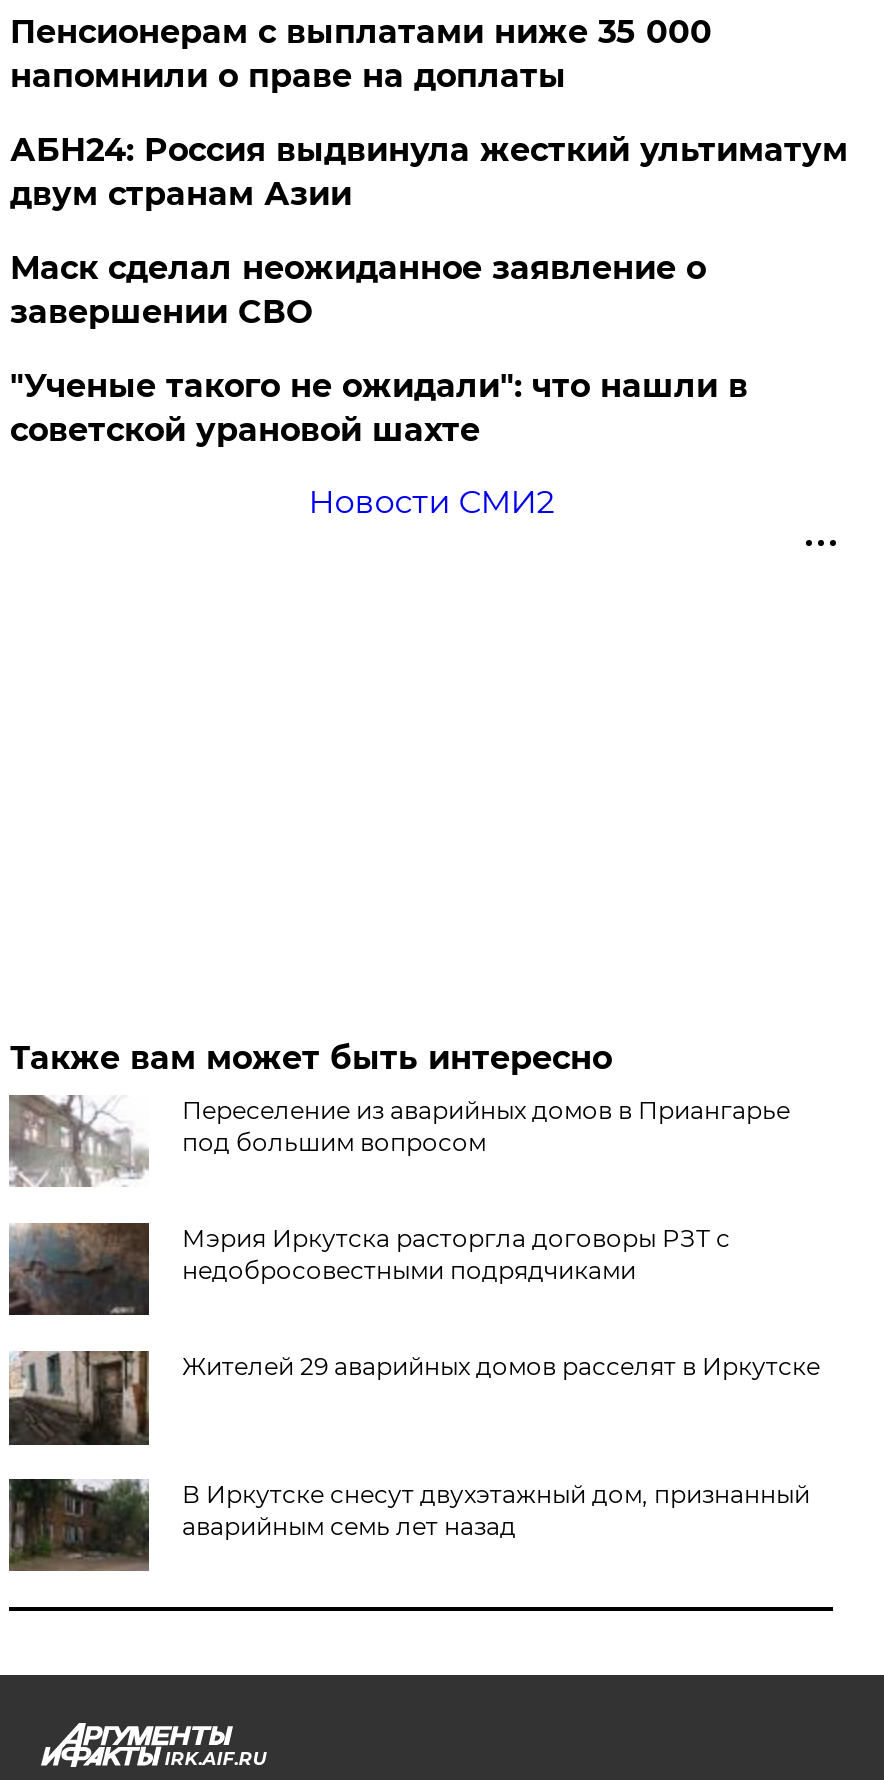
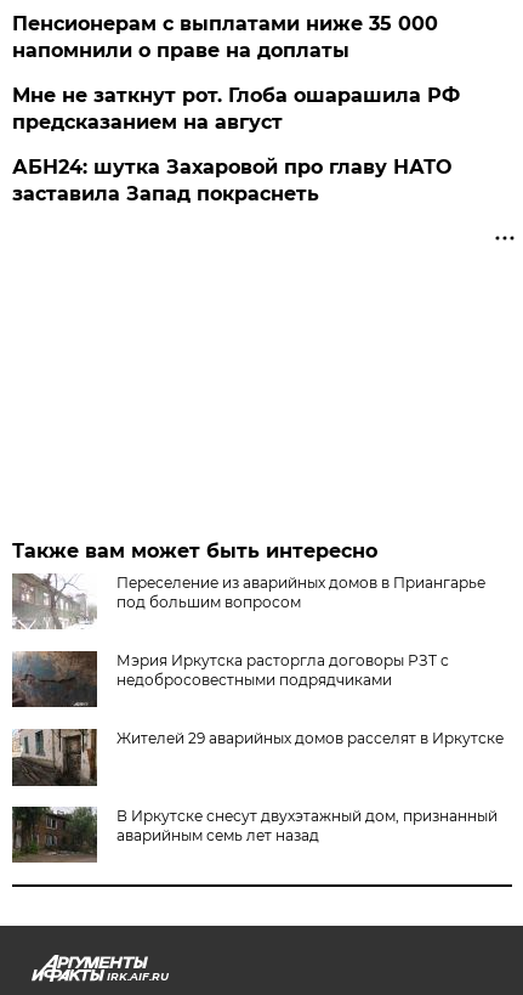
- АБН24: Россия выдвинула жесткий ультиматум
- двум странам Азии
- Маск сделал неожиданное заявление о
- завершении СВО
- "Ученые такого не ожидали": что нашли в
- советской урановой шахте
- Новости СМИ2
+ Мне не заткнут рот. Глоба ошарашила РФ
+ предсказанием на август
+ АБН24: шутка Захаровой про главу НАТО
+ заставила Запад покраснеть
